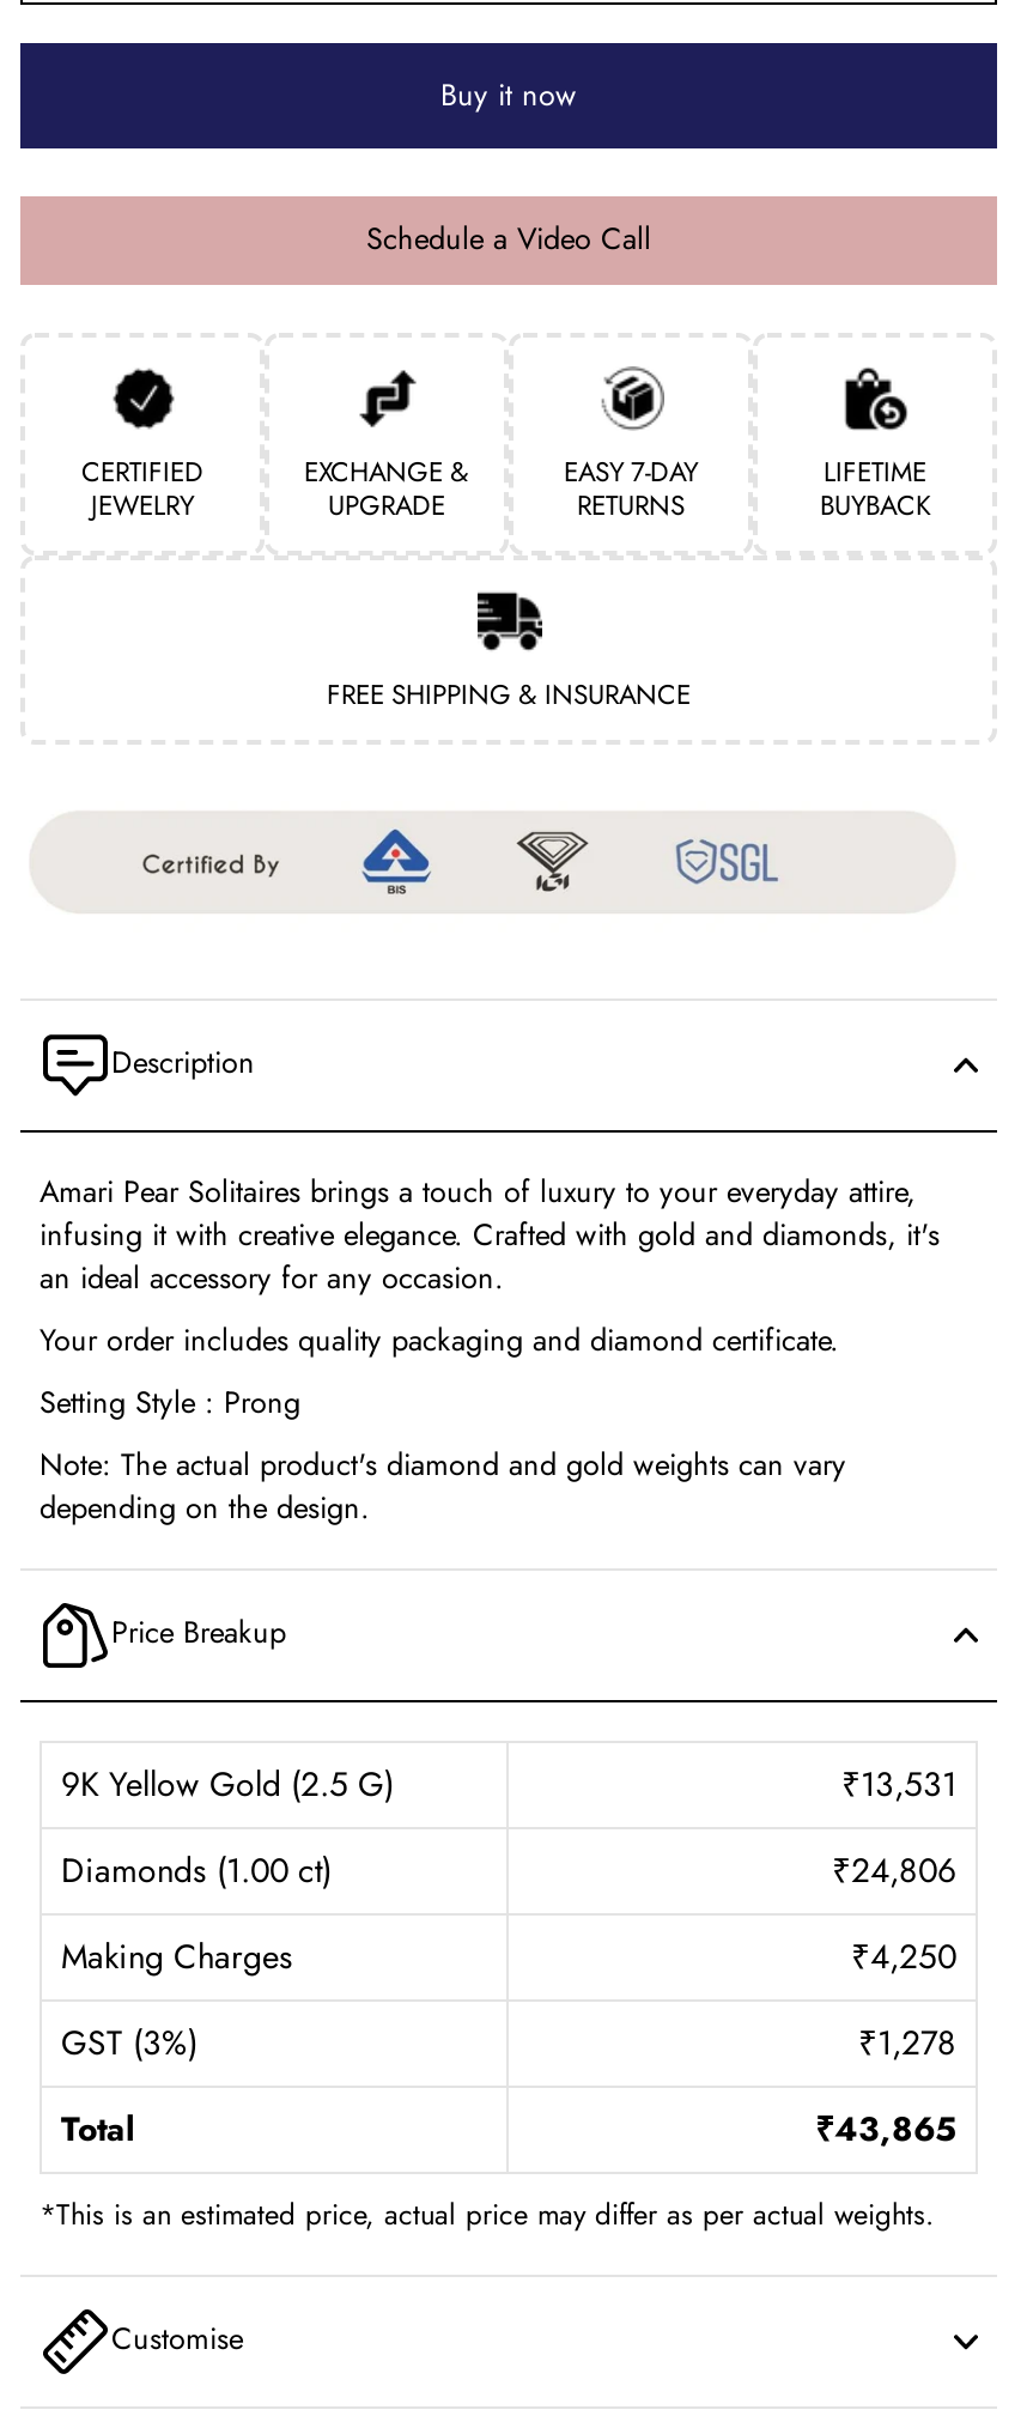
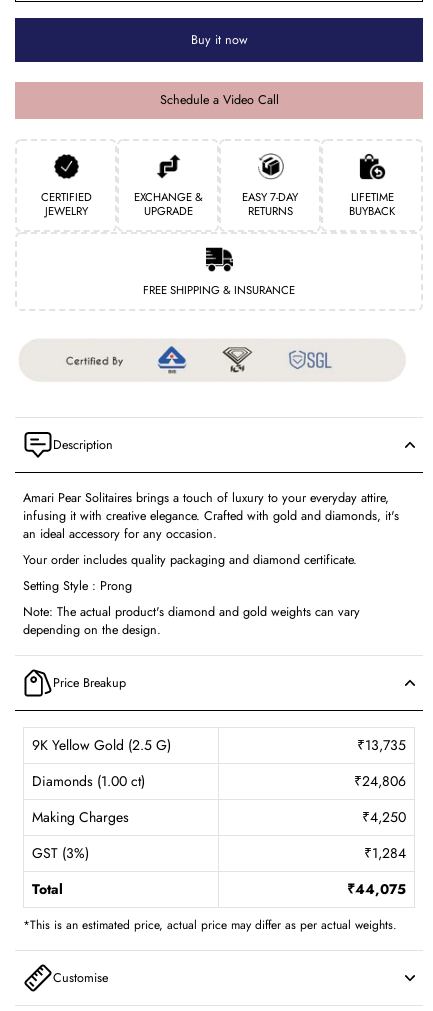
- ₹13,531
+ ₹13,735

- ₹1,278
+ ₹1,284

- ₹43,865
+ ₹44,075
